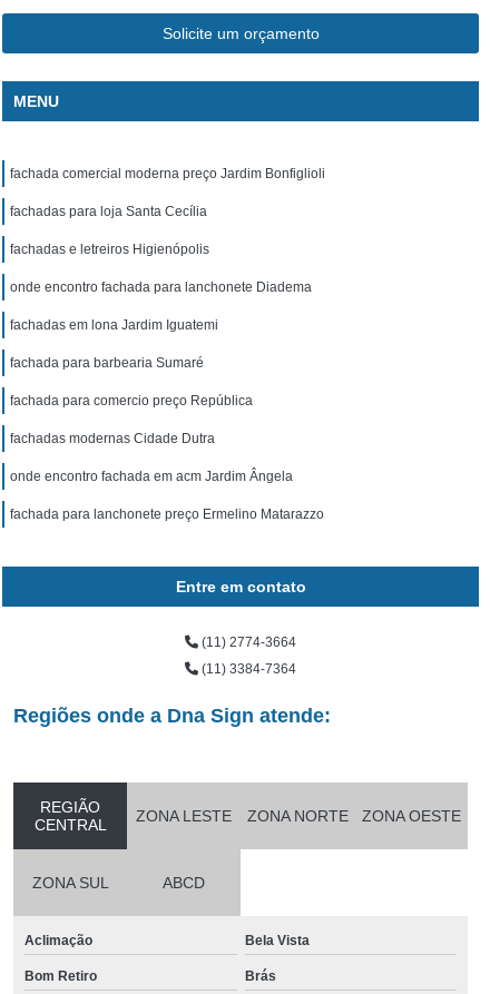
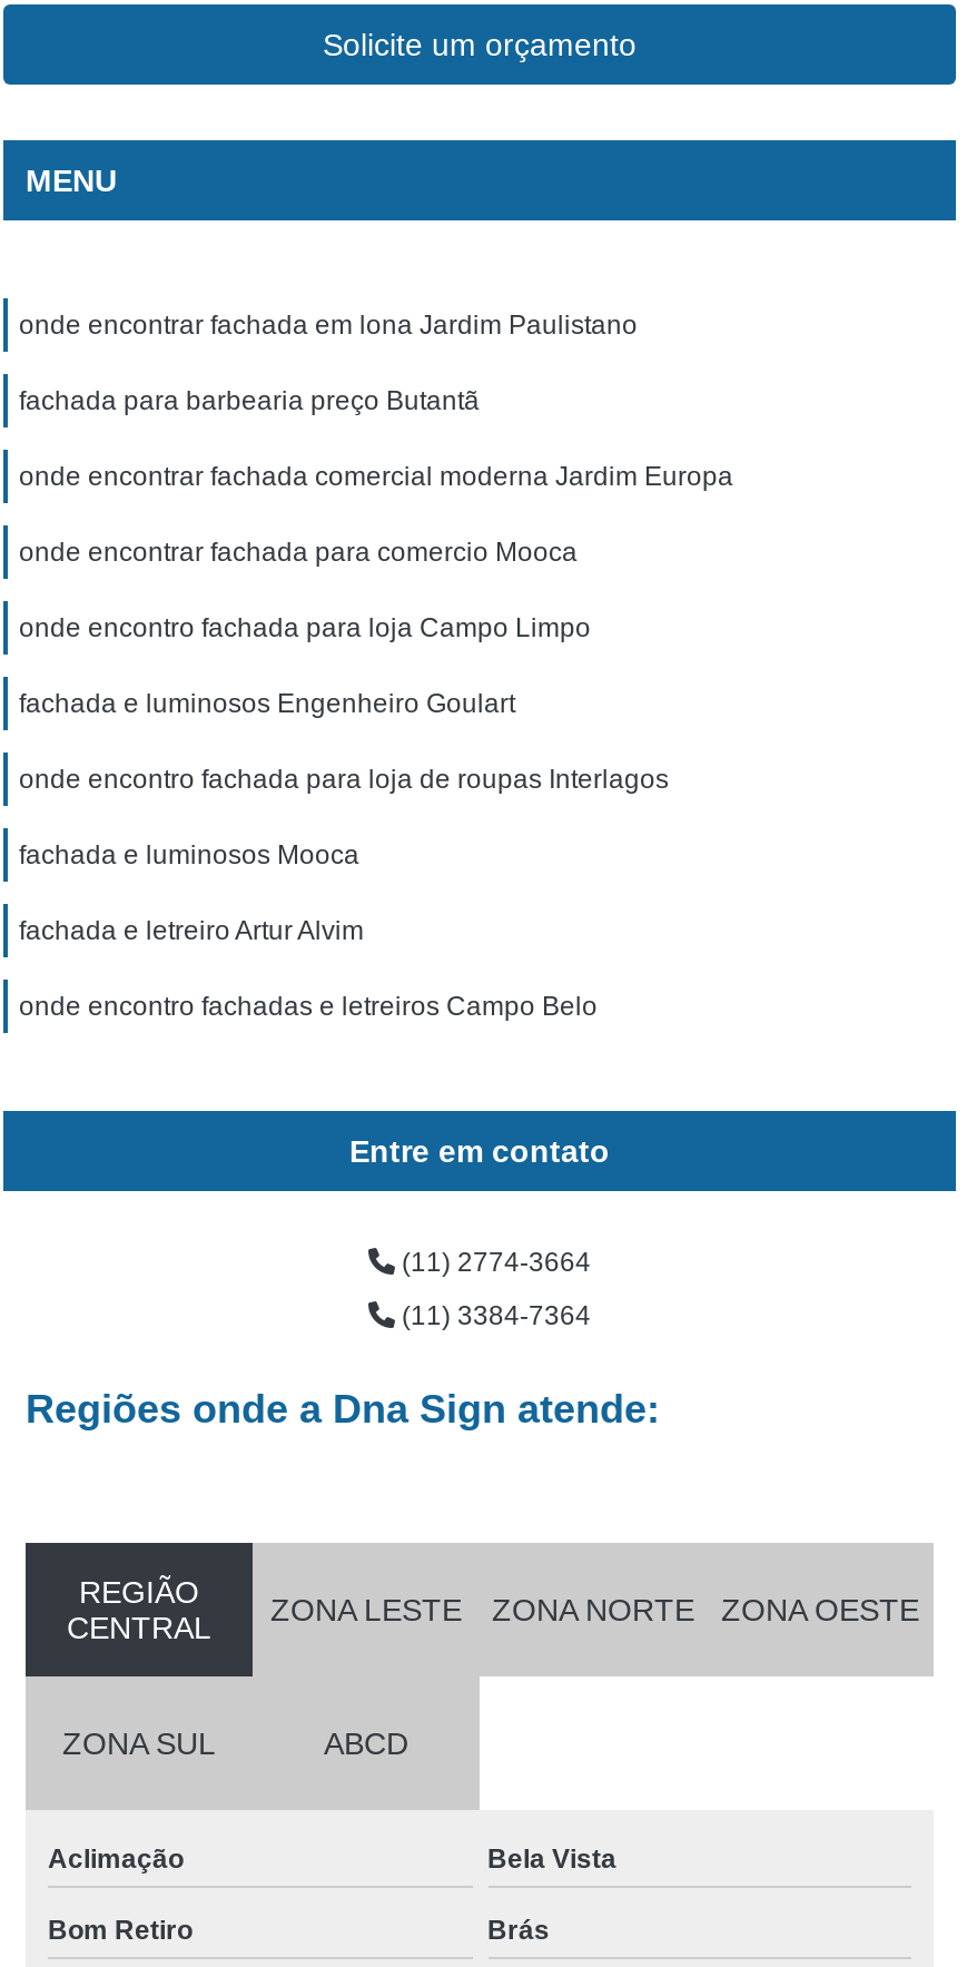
- fachada comercial moderna preço Jardim Bonfiglioli
+ onde encontrar fachada em lona Jardim Paulistano

- fachadas para loja Santa Cecília
+ fachada para barbearia preço Butantã

- fachadas e letreiros Higienópolis
+ onde encontrar fachada comercial moderna Jardim Europa

- onde encontro fachada para lanchonete Diadema
+ onde encontrar fachada para comercio Mooca

- fachadas em lona Jardim Iguatemi
+ onde encontro fachada para loja Campo Limpo

- fachada para barbearia Sumaré
+ fachada e luminosos Engenheiro Goulart

- fachada para comercio preço República
+ onde encontro fachada para loja de roupas Interlagos

- fachadas modernas Cidade Dutra
+ fachada e luminosos Mooca

- onde encontro fachada em acm Jardim Ângela
+ fachada e letreiro Artur Alvim

- fachada para lanchonete preço Ermelino Matarazzo
+ onde encontro fachadas e letreiros Campo Belo
